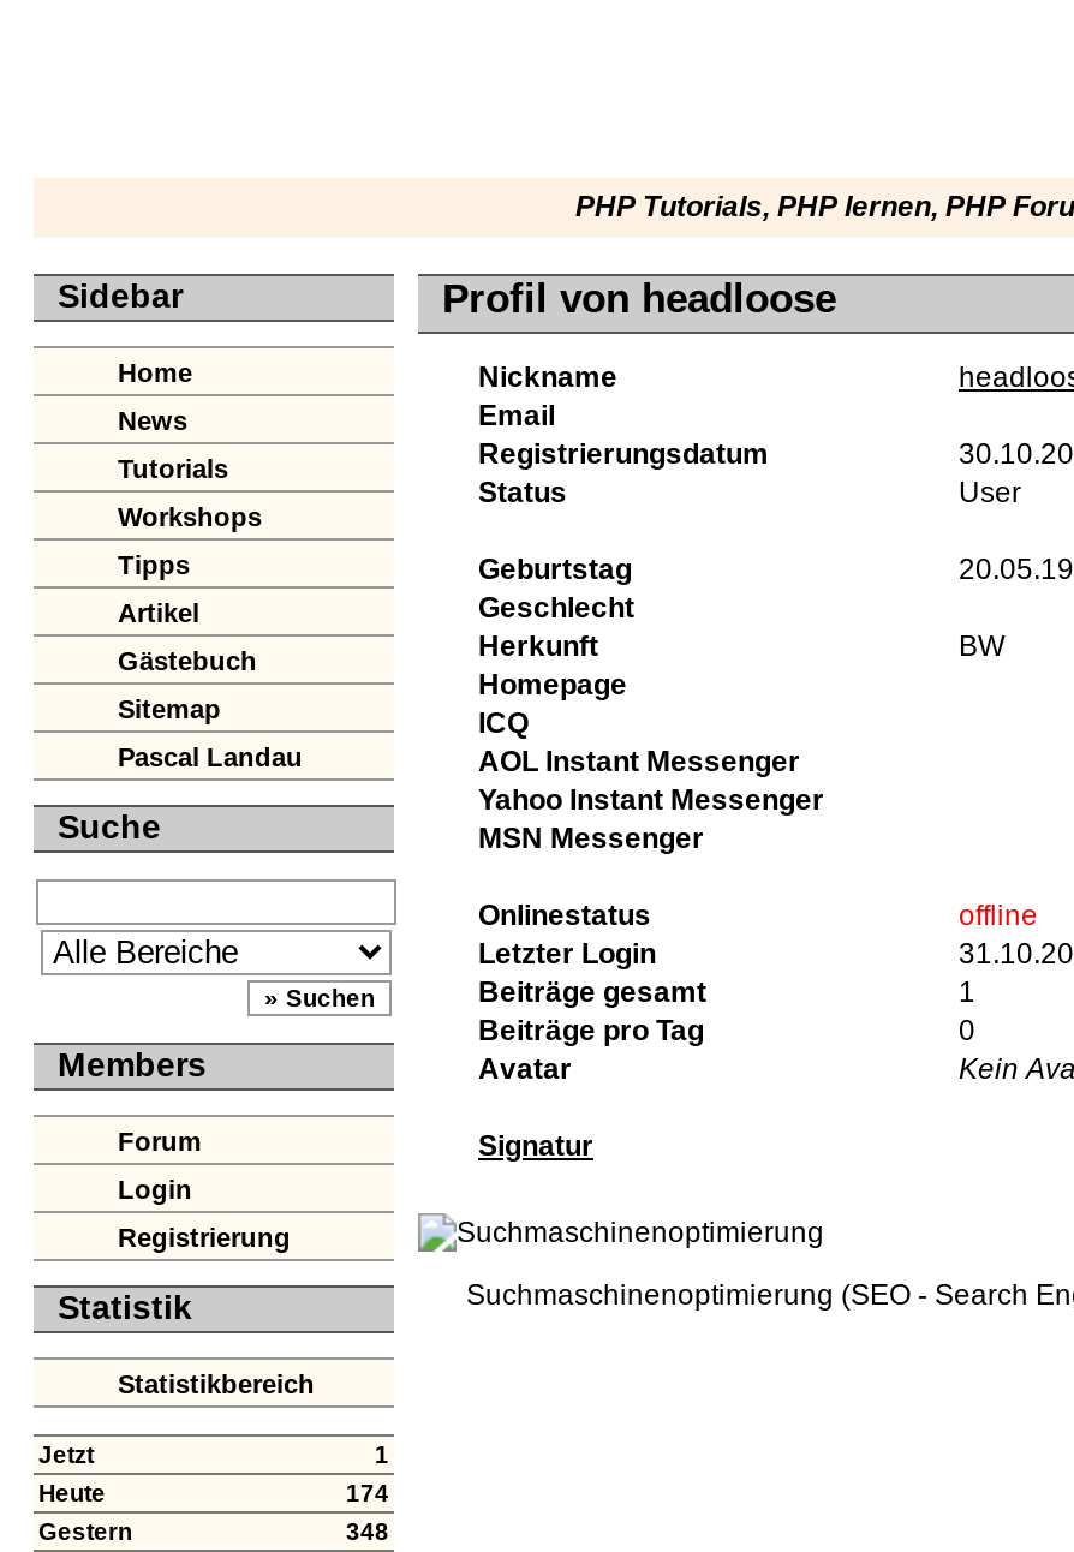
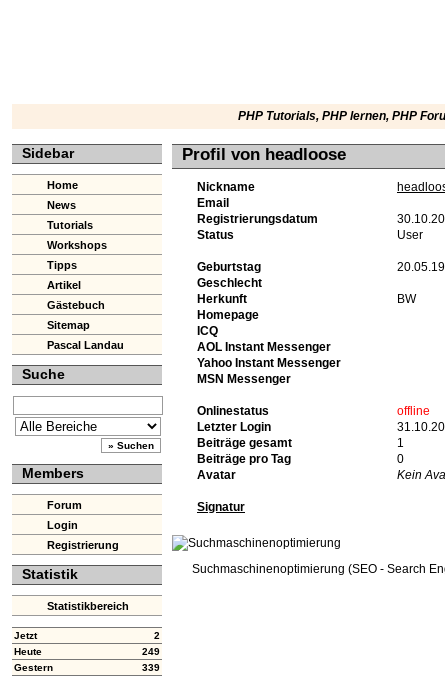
- 1
+ 2

- 174
+ 249

- 348
+ 339
